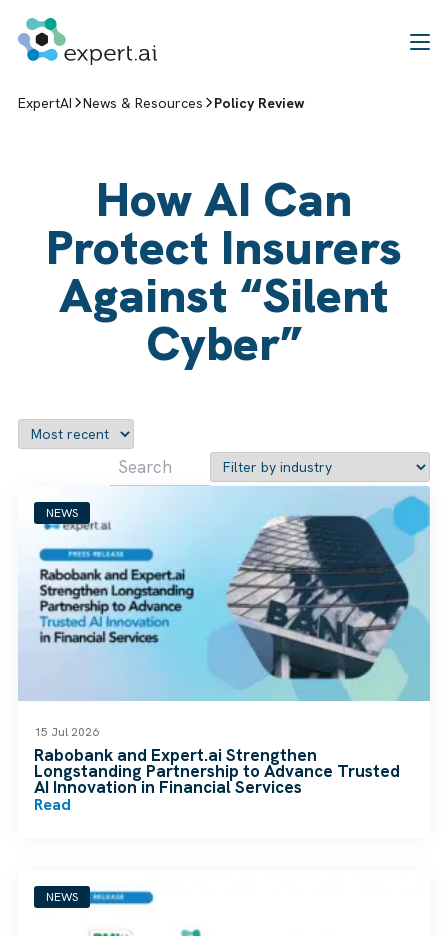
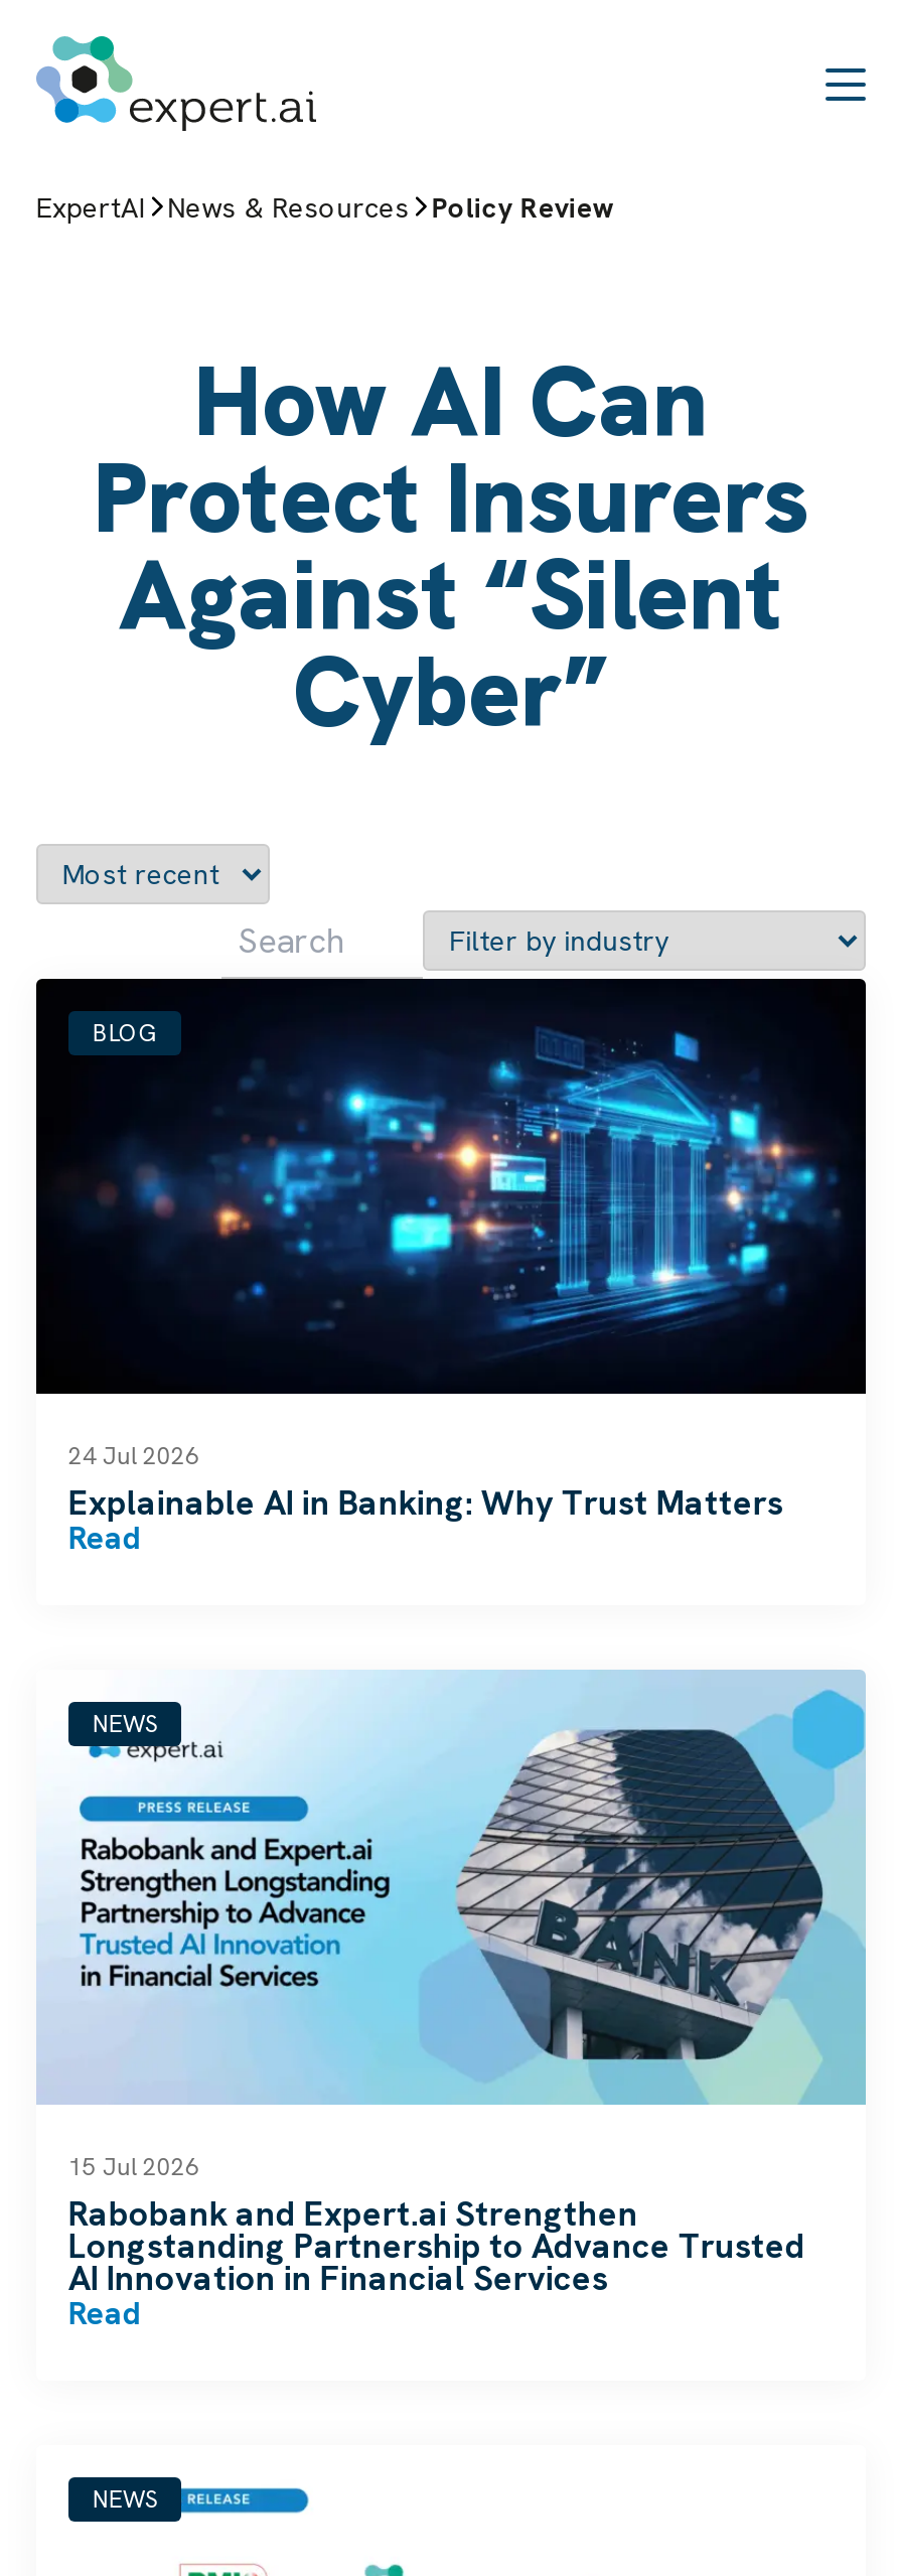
+ [image]
+ BLOG

+ 24 Jul 2026
+ Explainable AI in Banking: Why Trust Matters
+ Read
